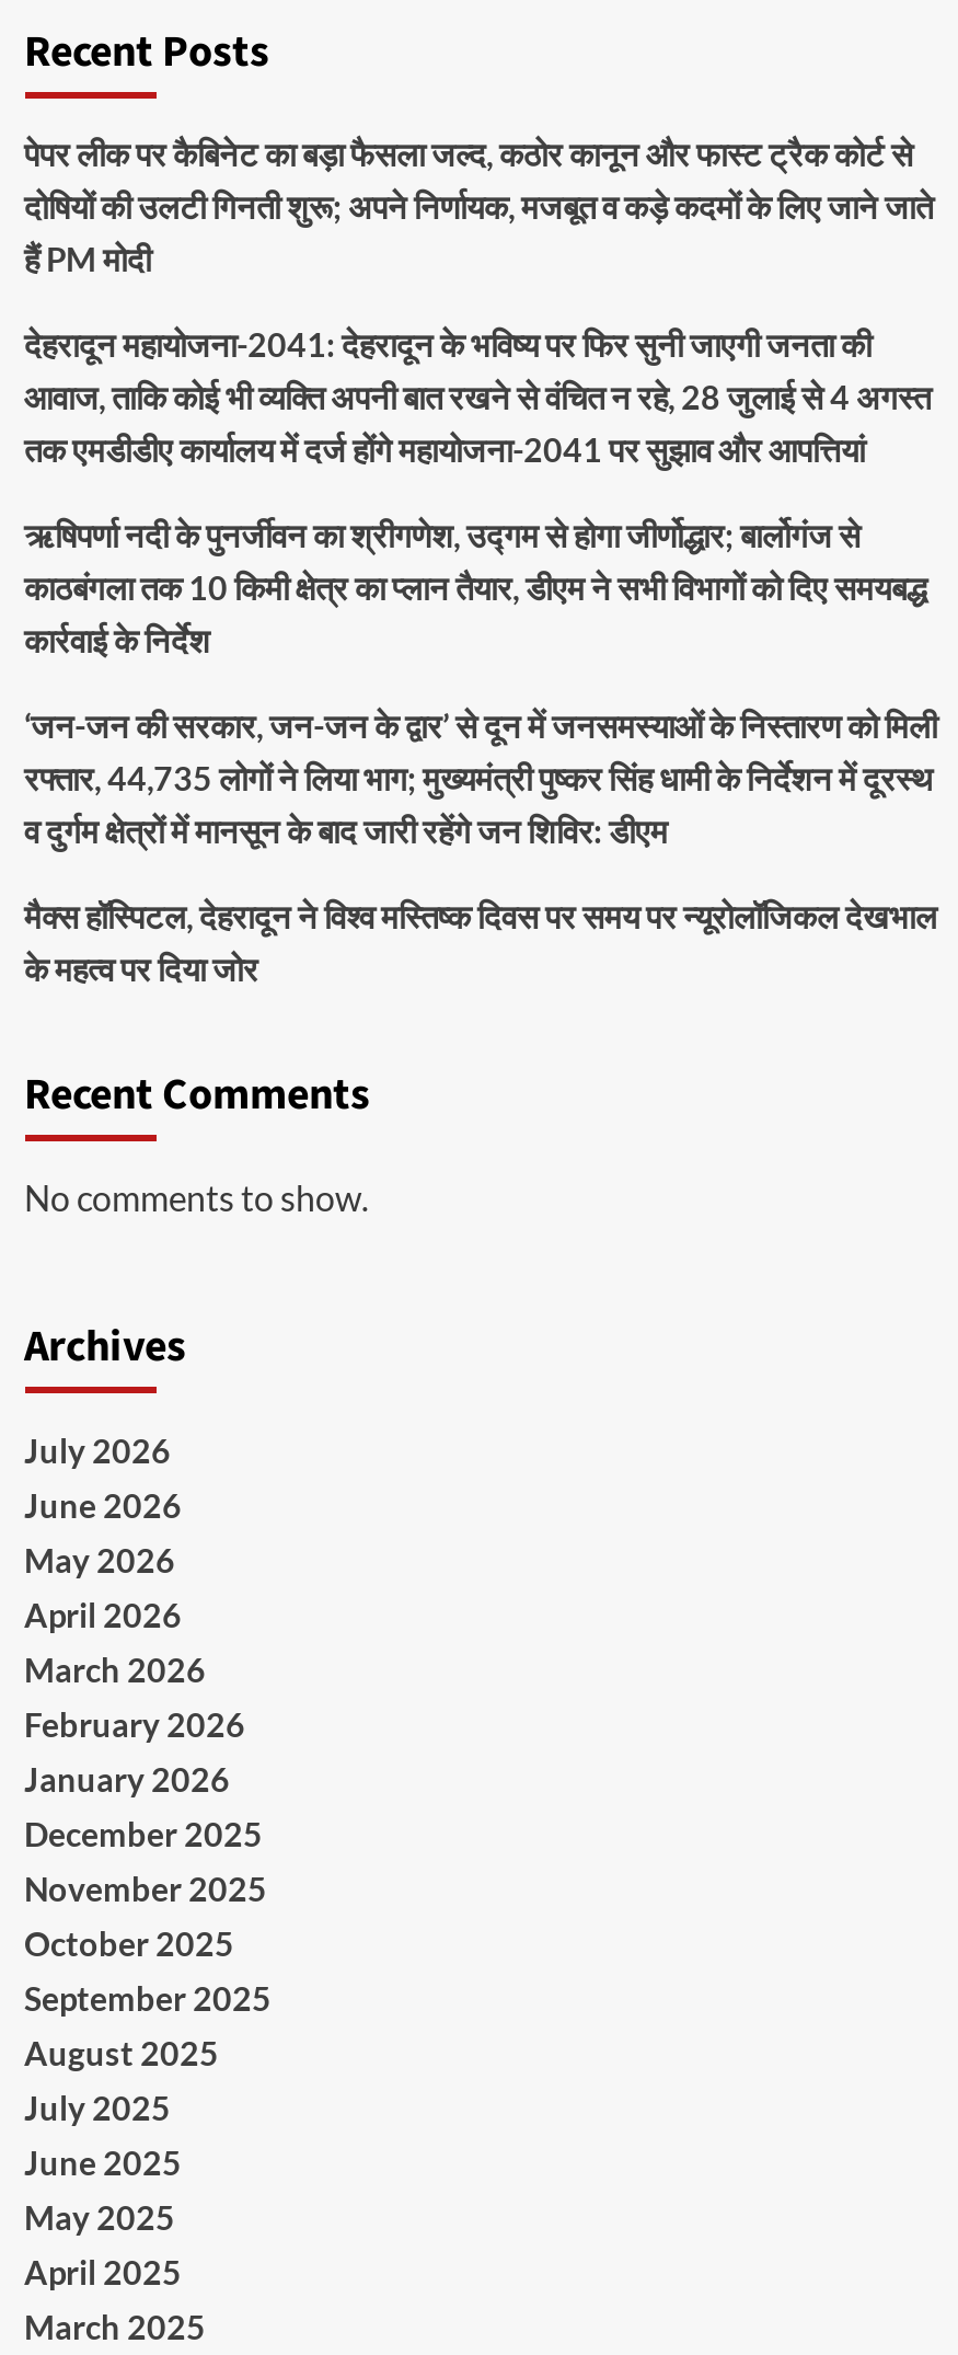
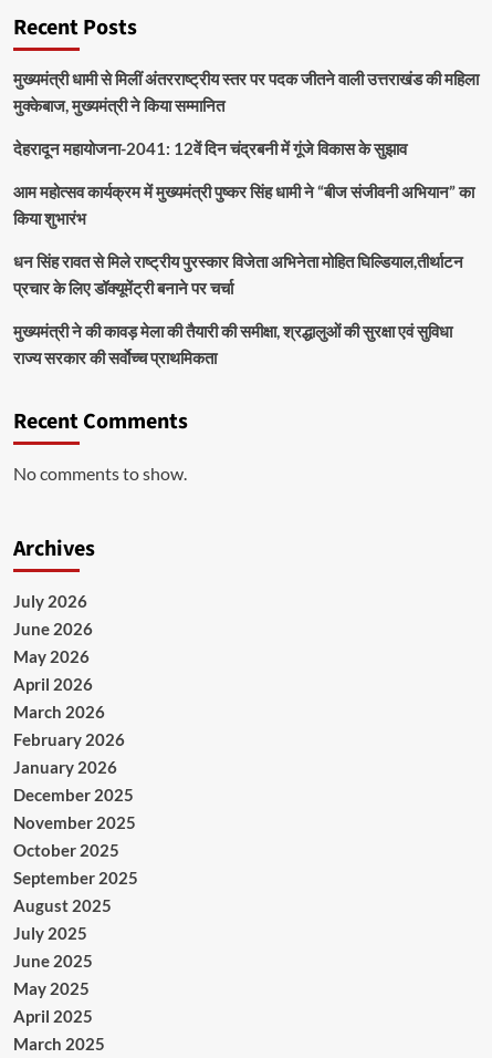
- पेपर लीक पर कैबिनेट का बड़ा फैसला जल्द, कठोर कानून और फास्ट ट्रैक कोर्ट से
- दोषियों की उलटी गिनती शुरू; अपने निर्णायक, मजबूत व कड़े कदमों के लिए जाने जाते
- हैं PM मोदी
+ मुख्यमंत्री धामी से मिलीं अंतरराष्ट्रीय स्तर पर पदक जीतने वाली उत्तराखंड की महिला
+ मुक्केबाज, मुख्यमंत्री ने किया सम्मानित

- देहरादून महायोजना-2041: देहरादून के भविष्य पर फिर सुनी जाएगी जनता की
- आवाज, ताकि कोई भी व्यक्ति अपनी बात रखने से वंचित न रहे, 28 जुलाई से 4 अगस्त
- तक एमडीडीए कार्यालय में दर्ज होंगे महायोजना-2041 पर सुझाव और आपत्तियां
+ देहरादून महायोजना-2041: 12वें दिन चंद्रबनी में गूंजे विकास के सुझाव

- ऋषिपर्णा नदी के पुनर्जीवन का श्रीगणेश, उद्गम से होगा जीर्णोद्धार; बार्लोगंज से
- काठबंगला तक 10 किमी क्षेत्र का प्लान तैयार, डीएम ने सभी विभागों को दिए समयबद्ध
- कार्रवाई के निर्देश
+ आम महोत्सव कार्यक्रम में मुख्यमंत्री पुष्कर सिंह धामी ने “बीज संजीवनी अभियान” का
+ किया शुभारंभ

- ‘जन-जन की सरकार, जन-जन के द्वार’ से दून में जनसमस्याओं के निस्तारण को मिली
- रफ्तार, 44,735 लोगों ने लिया भाग; मुख्यमंत्री पुष्कर सिंह धामी के निर्देशन में दूरस्थ
- व दुर्गम क्षेत्रों में मानसून के बाद जारी रहेंगे जन शिविर: डीएम
+ धन सिंह रावत से मिले राष्ट्रीय पुरस्कार विजेता अभिनेता मोहित घिल्डियाल,तीर्थाटन
+ प्रचार के लिए डॉक्यूमेंट्री बनाने पर चर्चा

- मैक्स हॉस्पिटल, देहरादून ने विश्व मस्तिष्क दिवस पर समय पर न्यूरोलॉजिकल देखभाल
- के महत्व पर दिया जोर
+ मुख्यमंत्री ने की कावड़ मेला की तैयारी की समीक्षा, श्रद्धालुओं की सुरक्षा एवं सुविधा
+ राज्य सरकार की सर्वाेच्च प्राथमिकता
